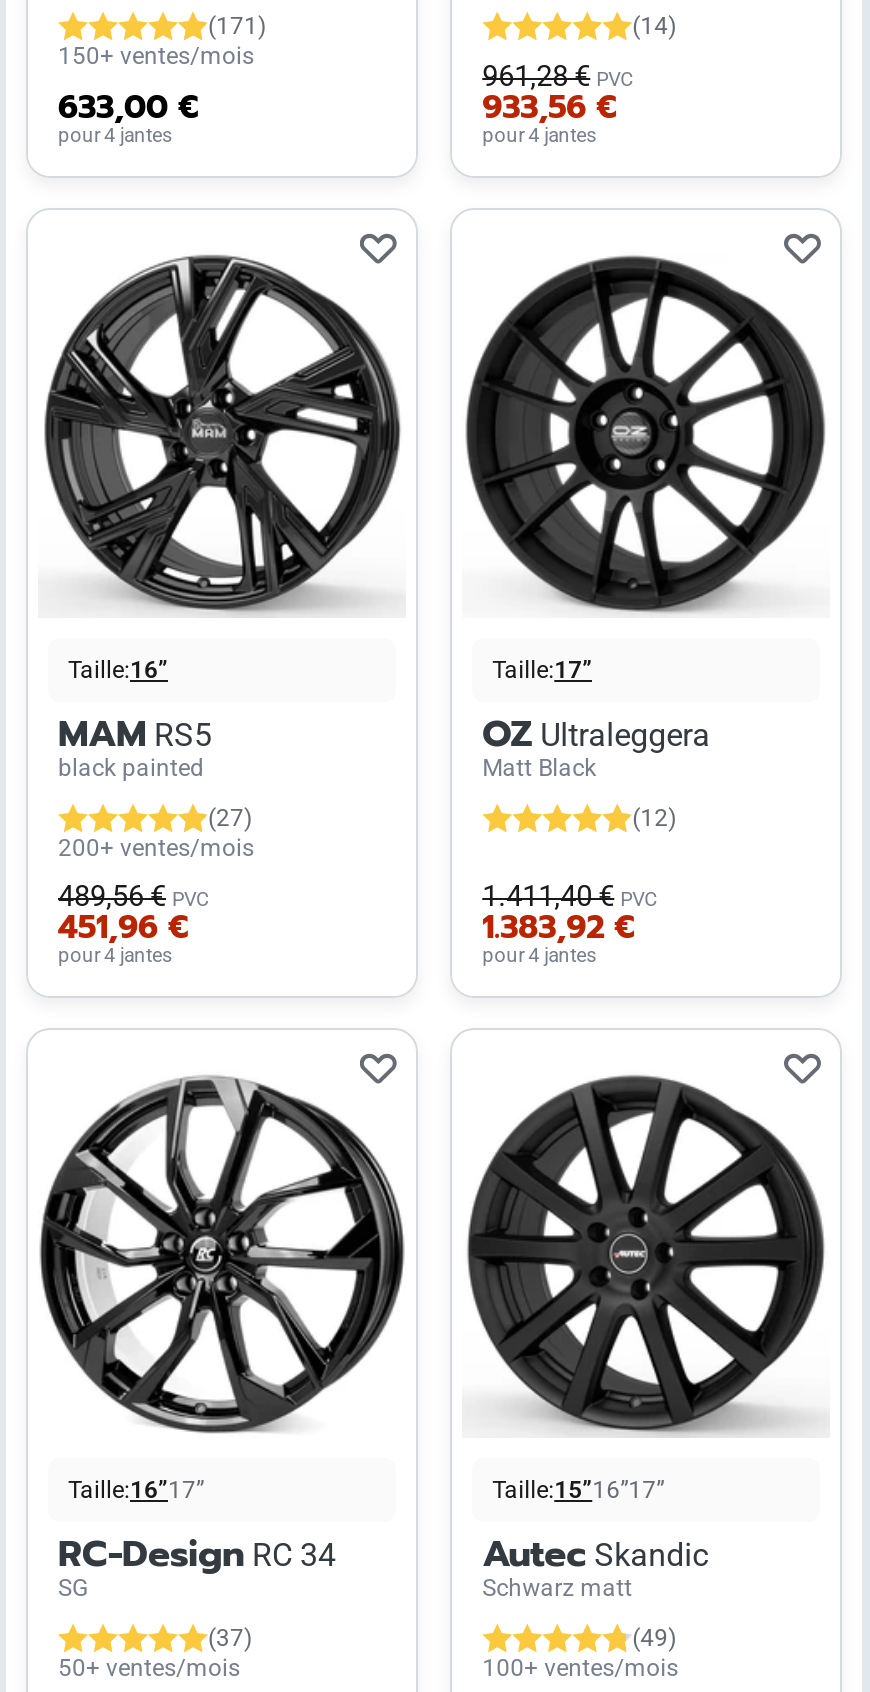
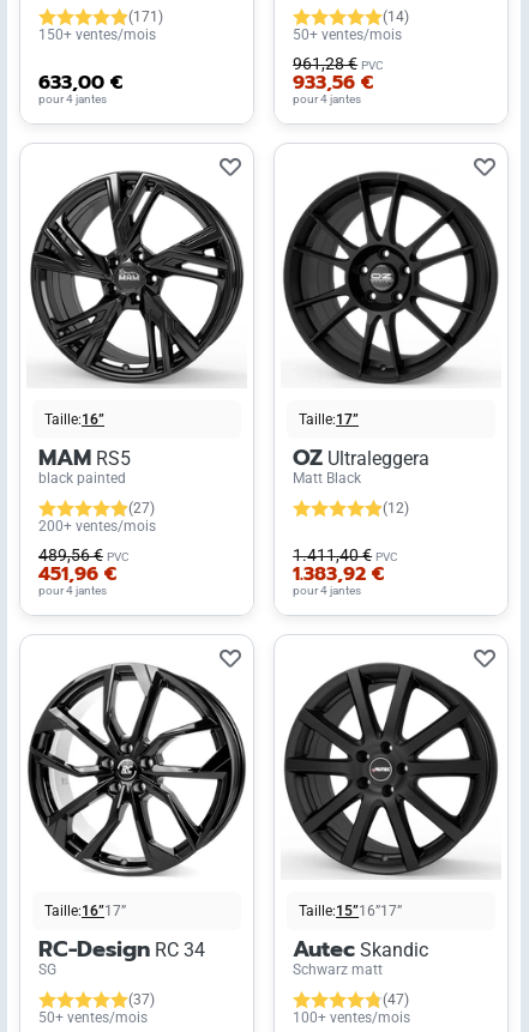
+ 50+ ventes/mois

- (49)
+ (47)
